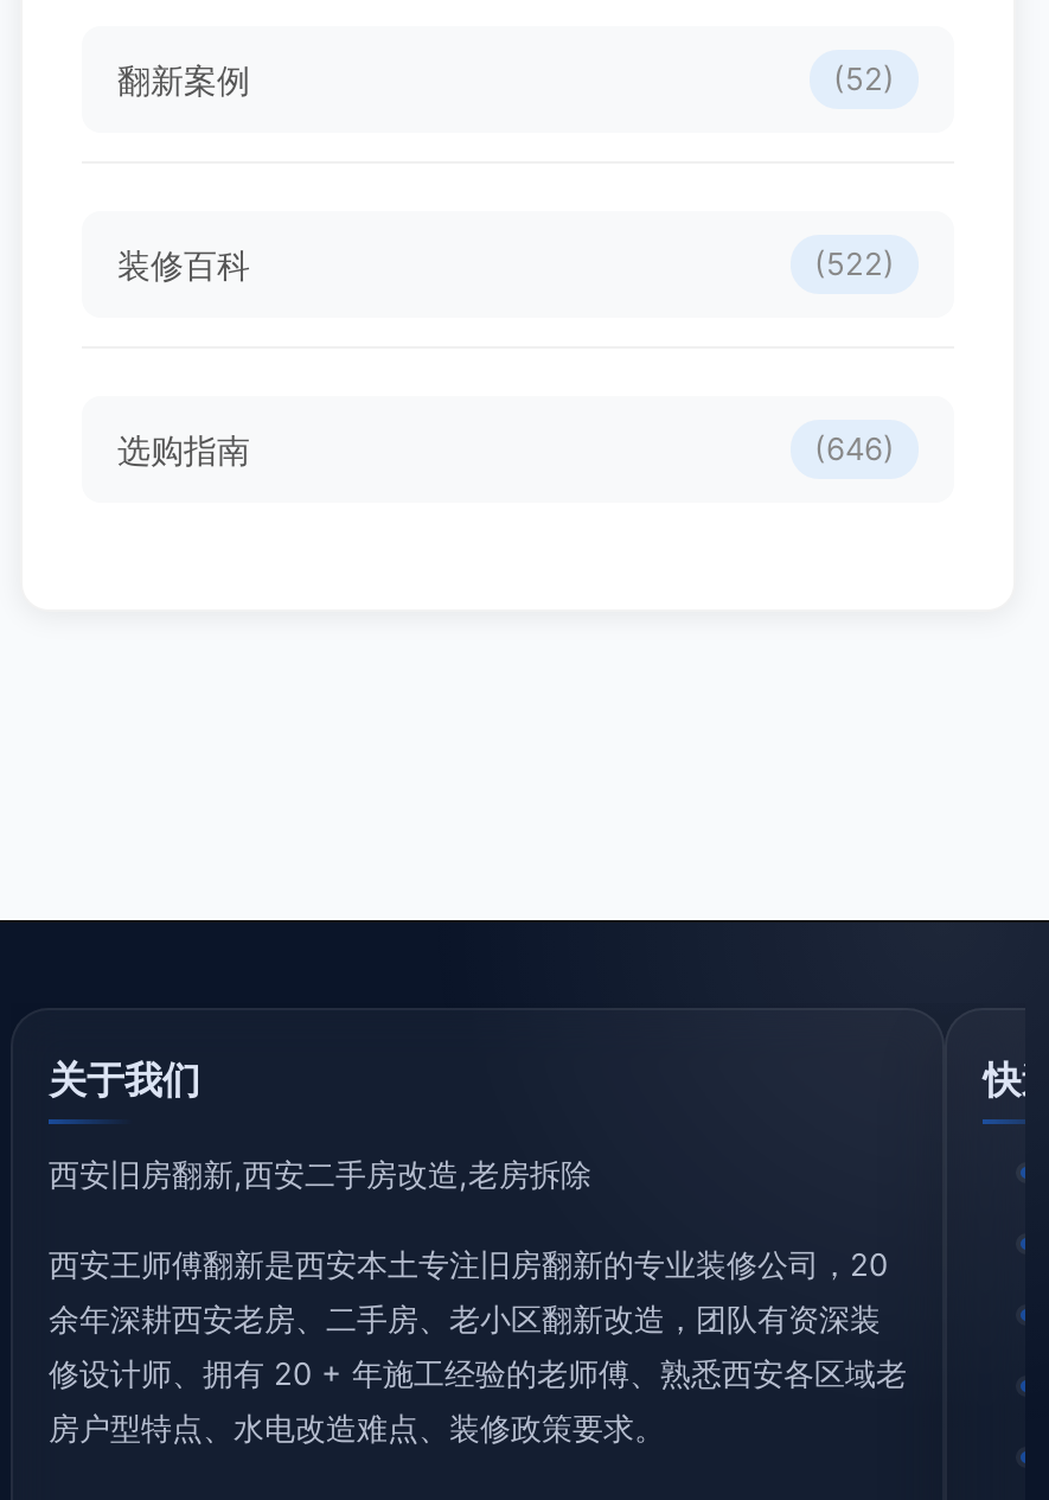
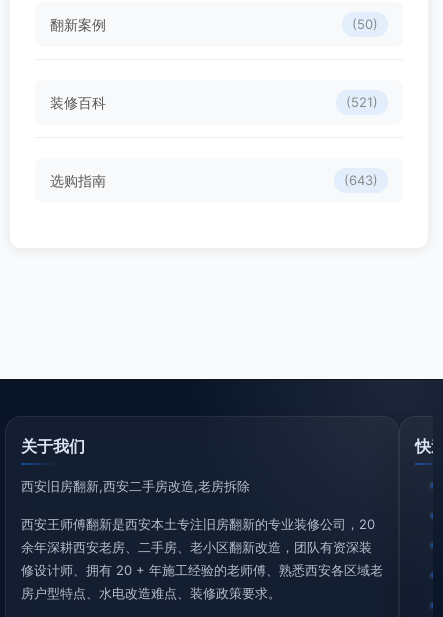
- (52)
+ (50)

- (522)
+ (521)

- (646)
+ (643)
